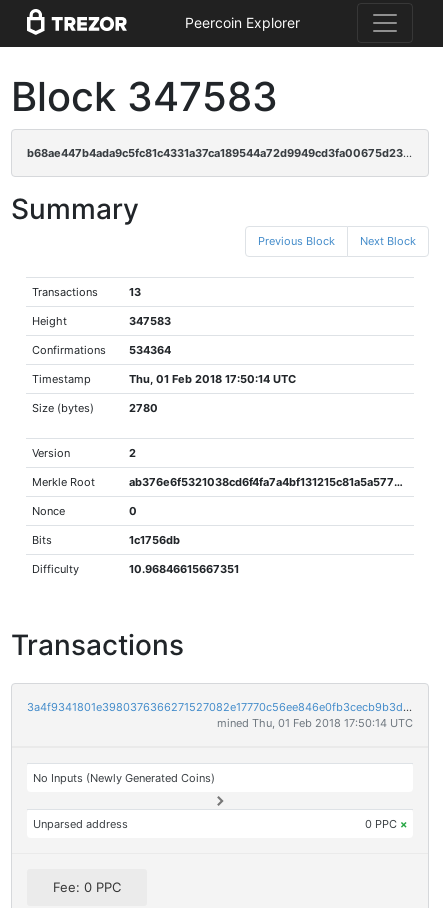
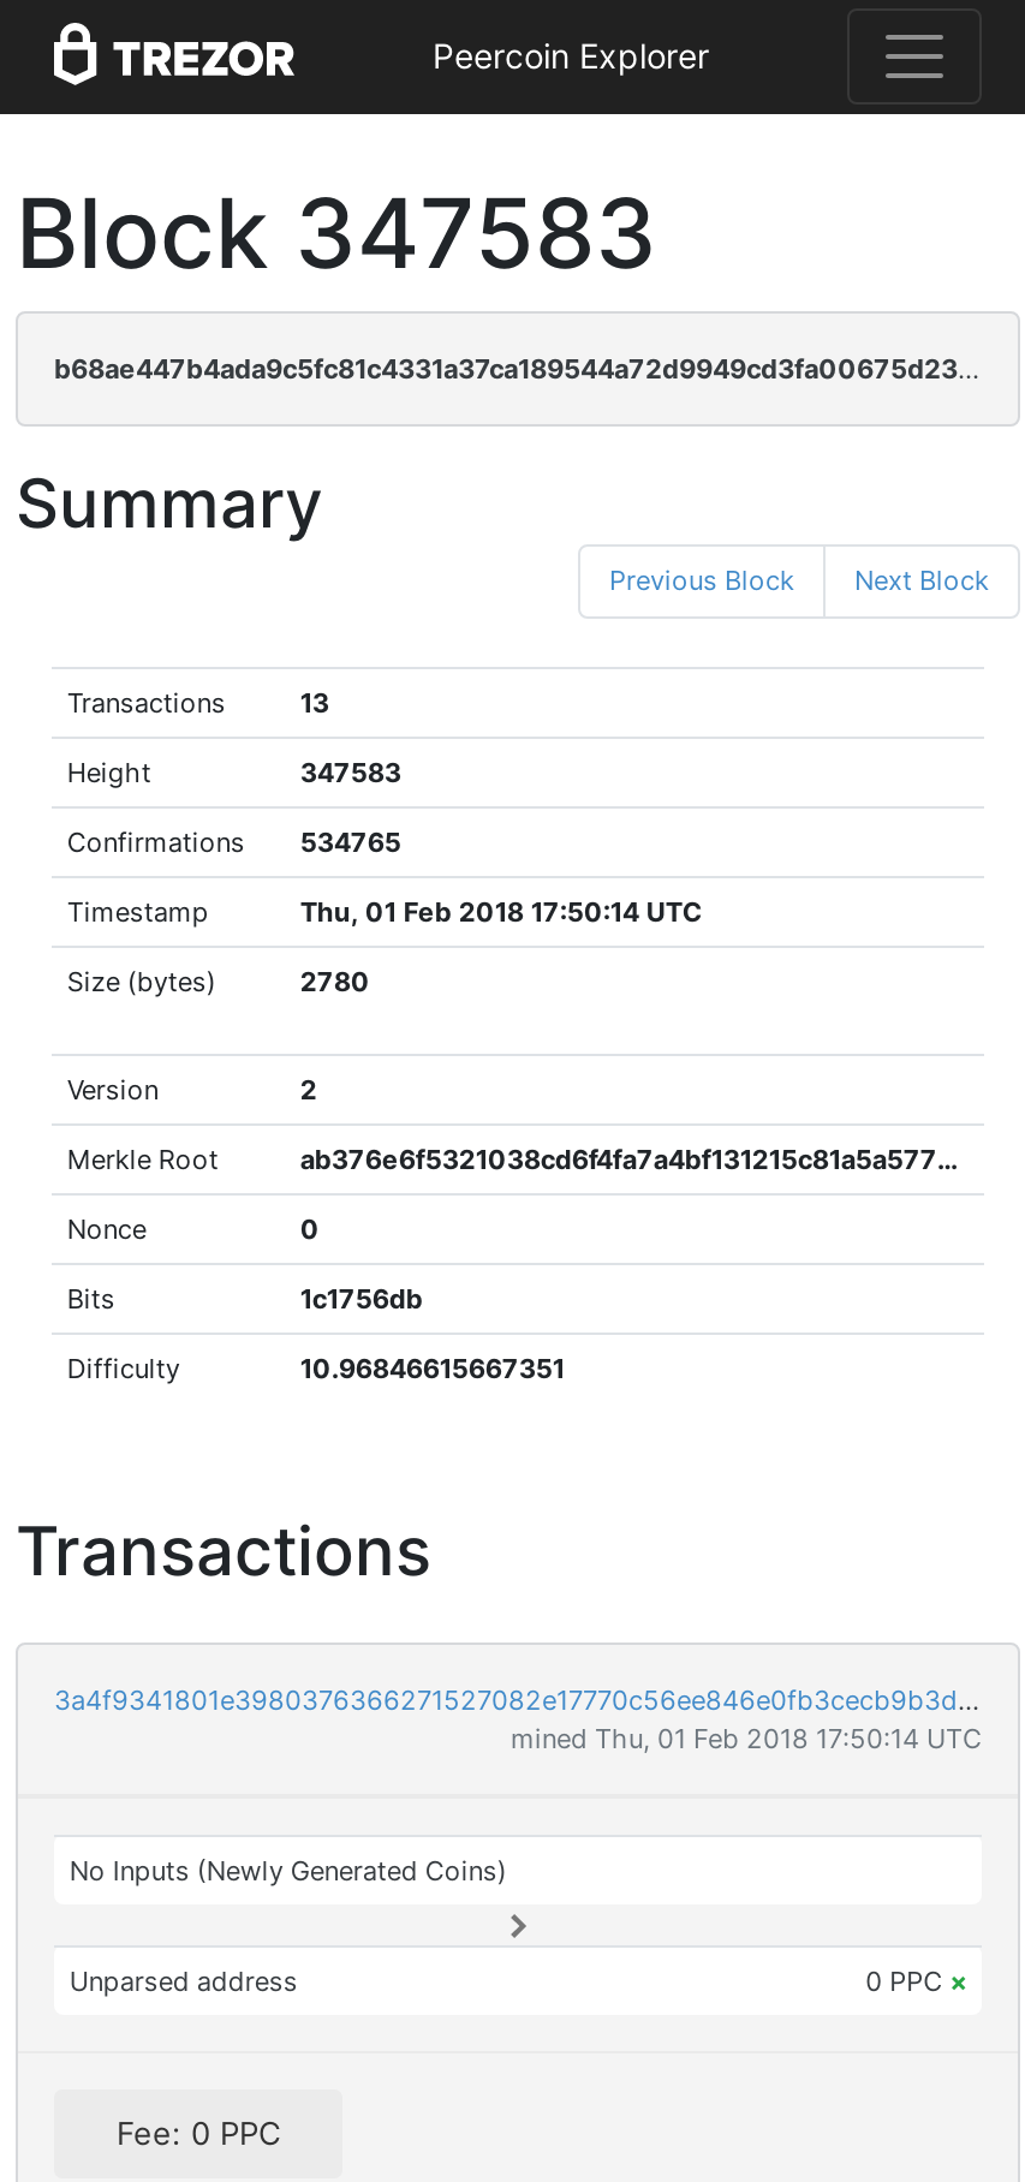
- Confirmations 534364
+ Confirmations 534765
